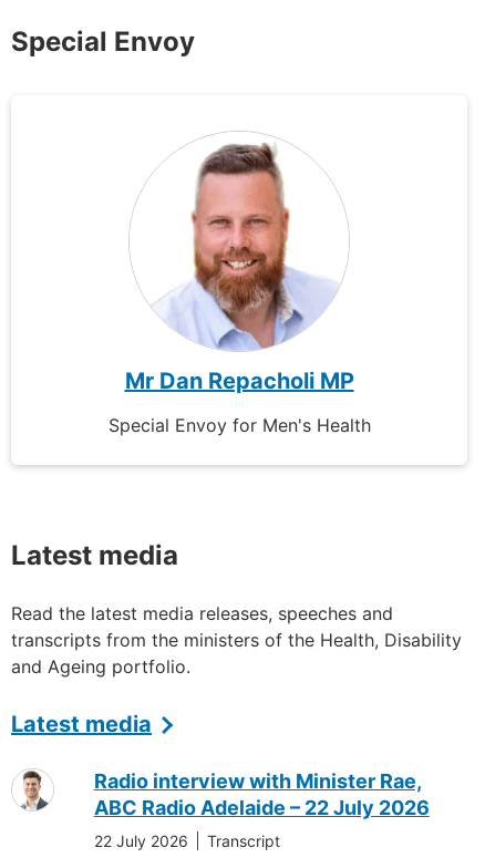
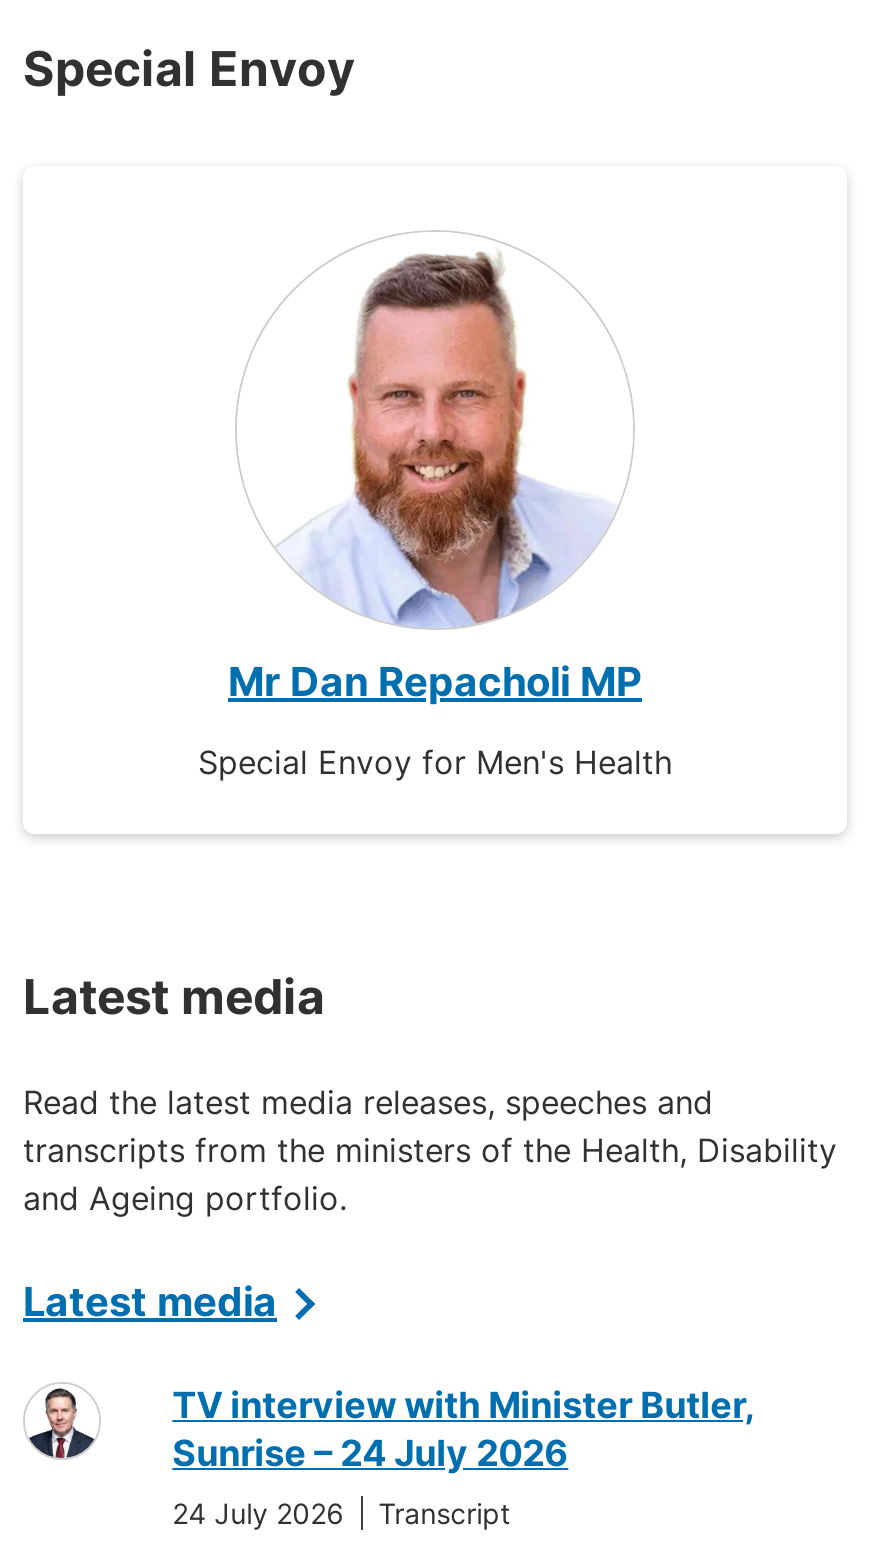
- [image]
- Radio interview with Minister Rae,
- ABC Radio Adelaide – 22 July 2026
+ [image]
+ TV interview with Minister Butler,
+ Sunrise – 24 July 2026

- 22 July 2026 Transcript
+ 24 July 2026 Transcript
